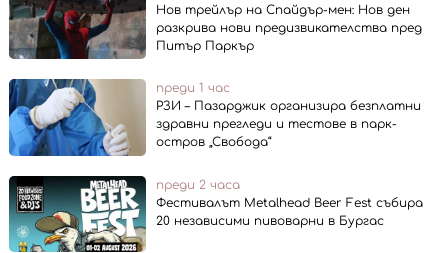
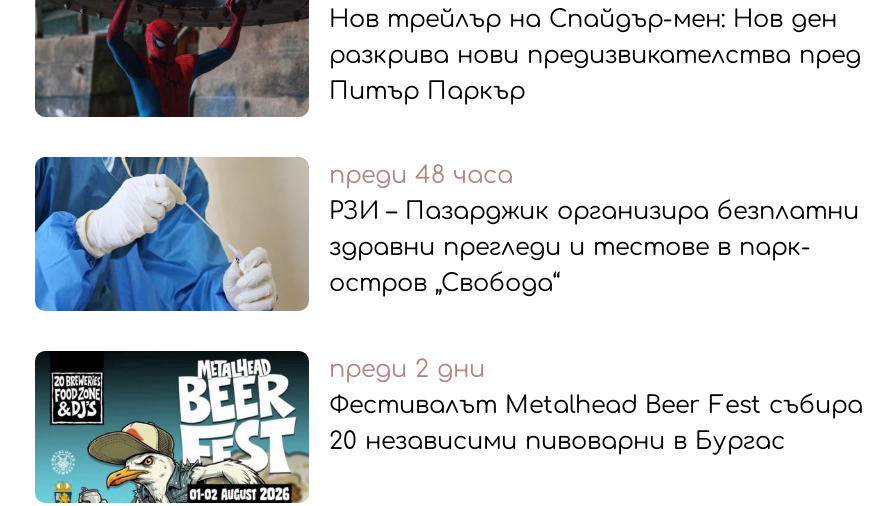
- преди 1 час
+ преди 48 часа

- преди 2 часа
+ преди 2 дни
